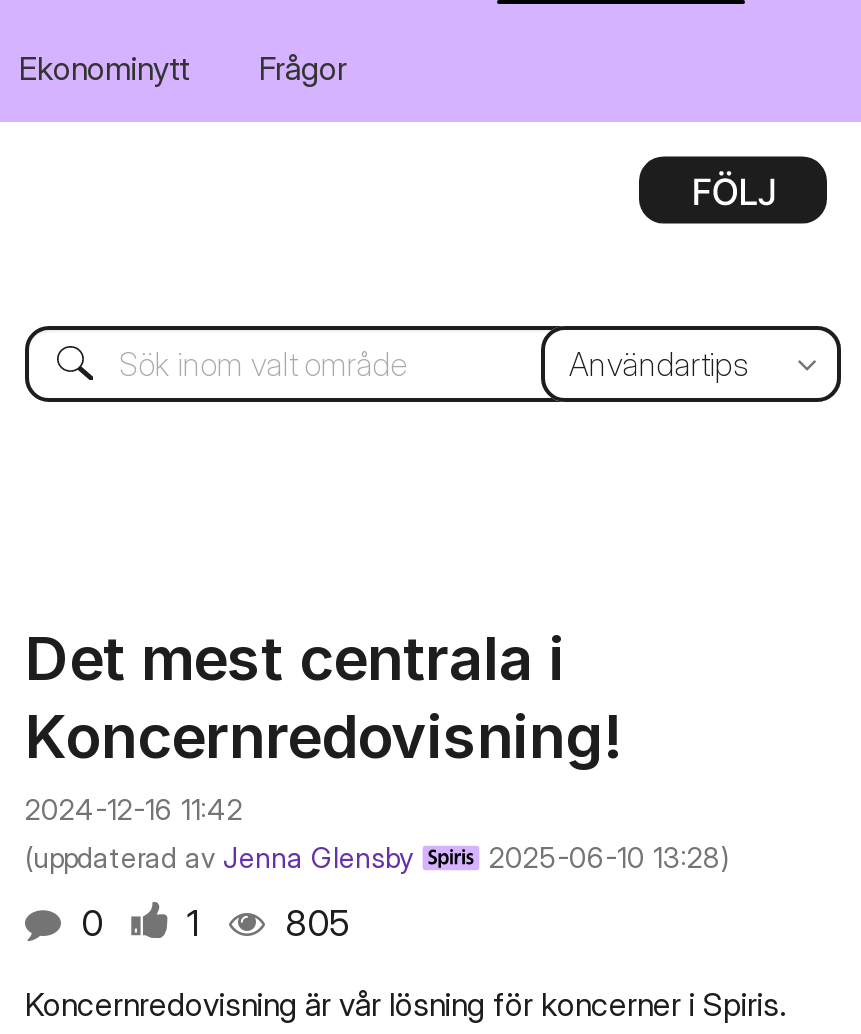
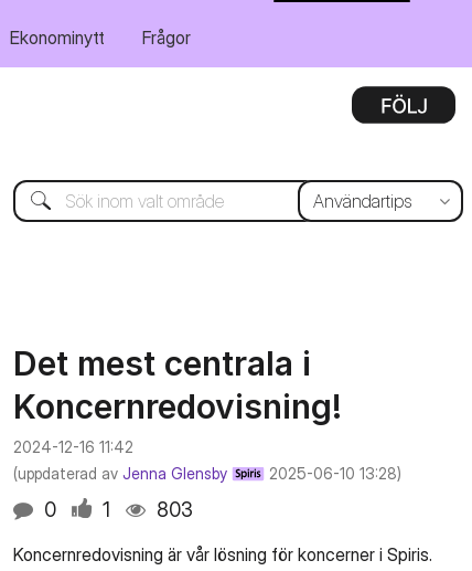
- 0 1 805
+ 0 1 803
